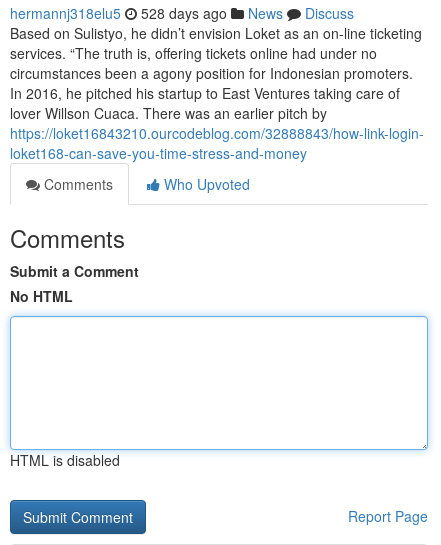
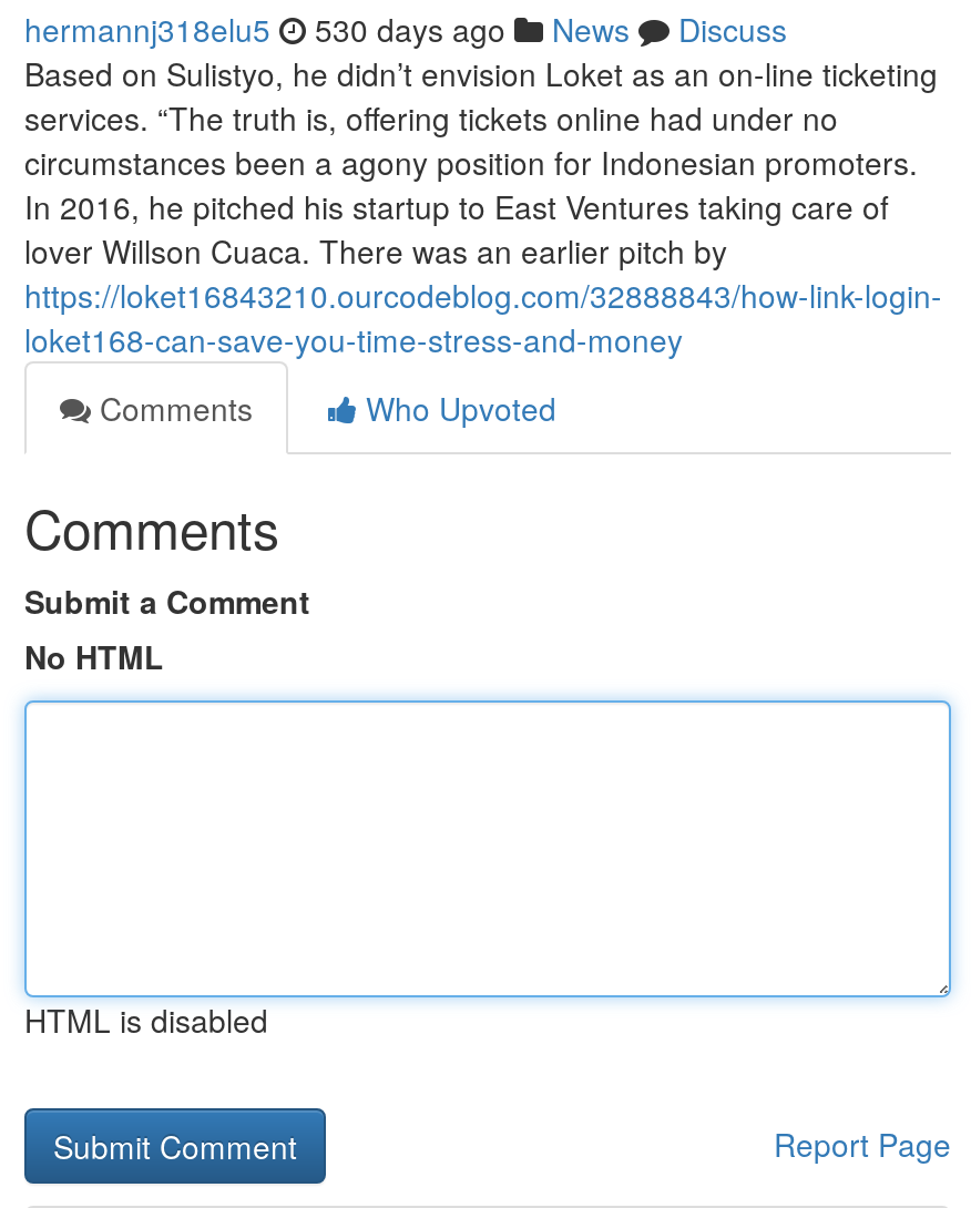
- hermannj318elu5 528 days ago News Discuss
+ hermannj318elu5 530 days ago News Discuss
